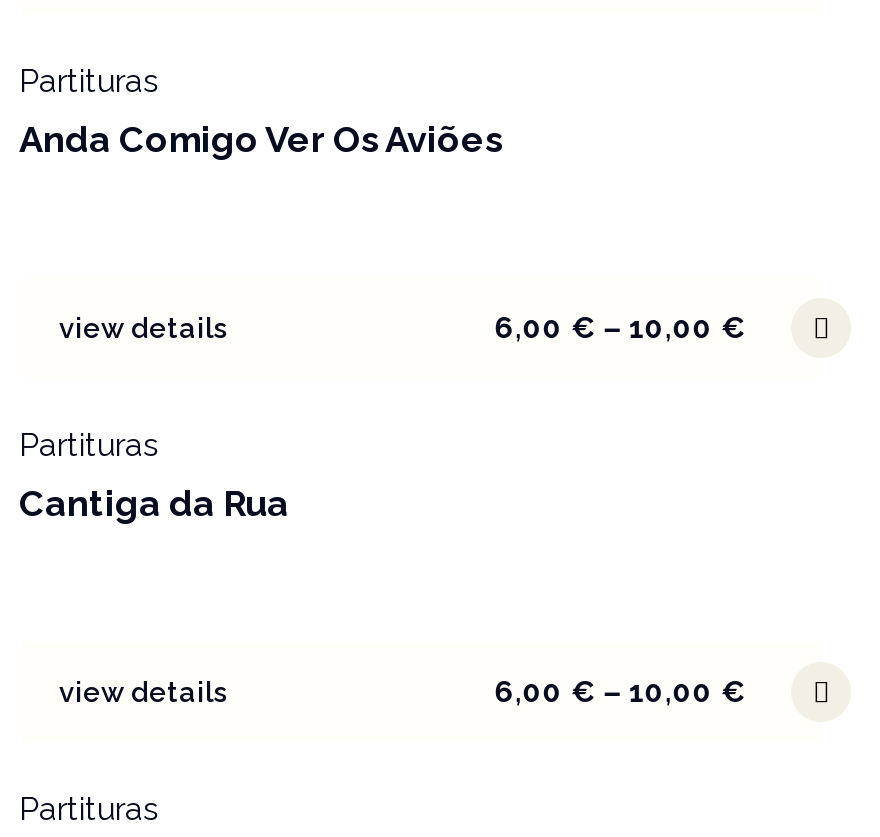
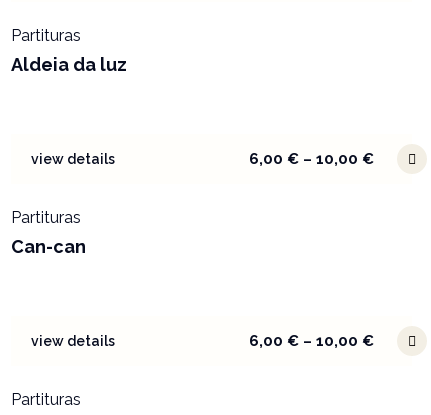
- Anda Comigo Ver Os Aviões
+ Aldeia da luz

- Cantiga da Rua
+ Can-can
